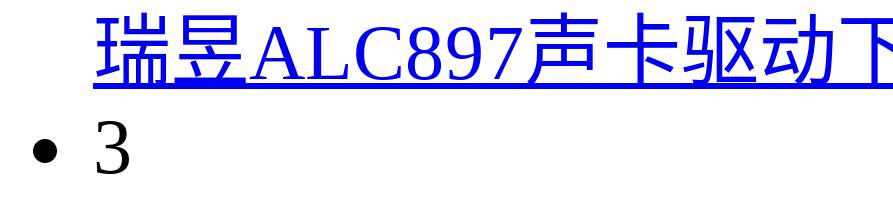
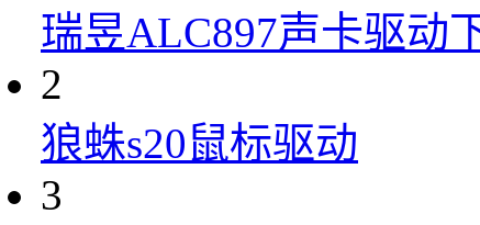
+ 2
+ 狼蛛s20鼠标驱动
